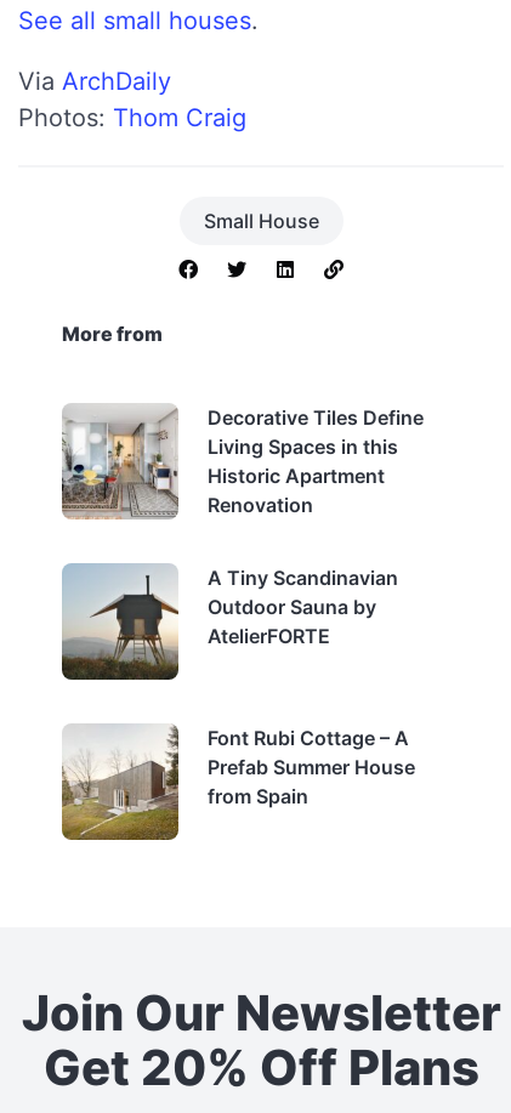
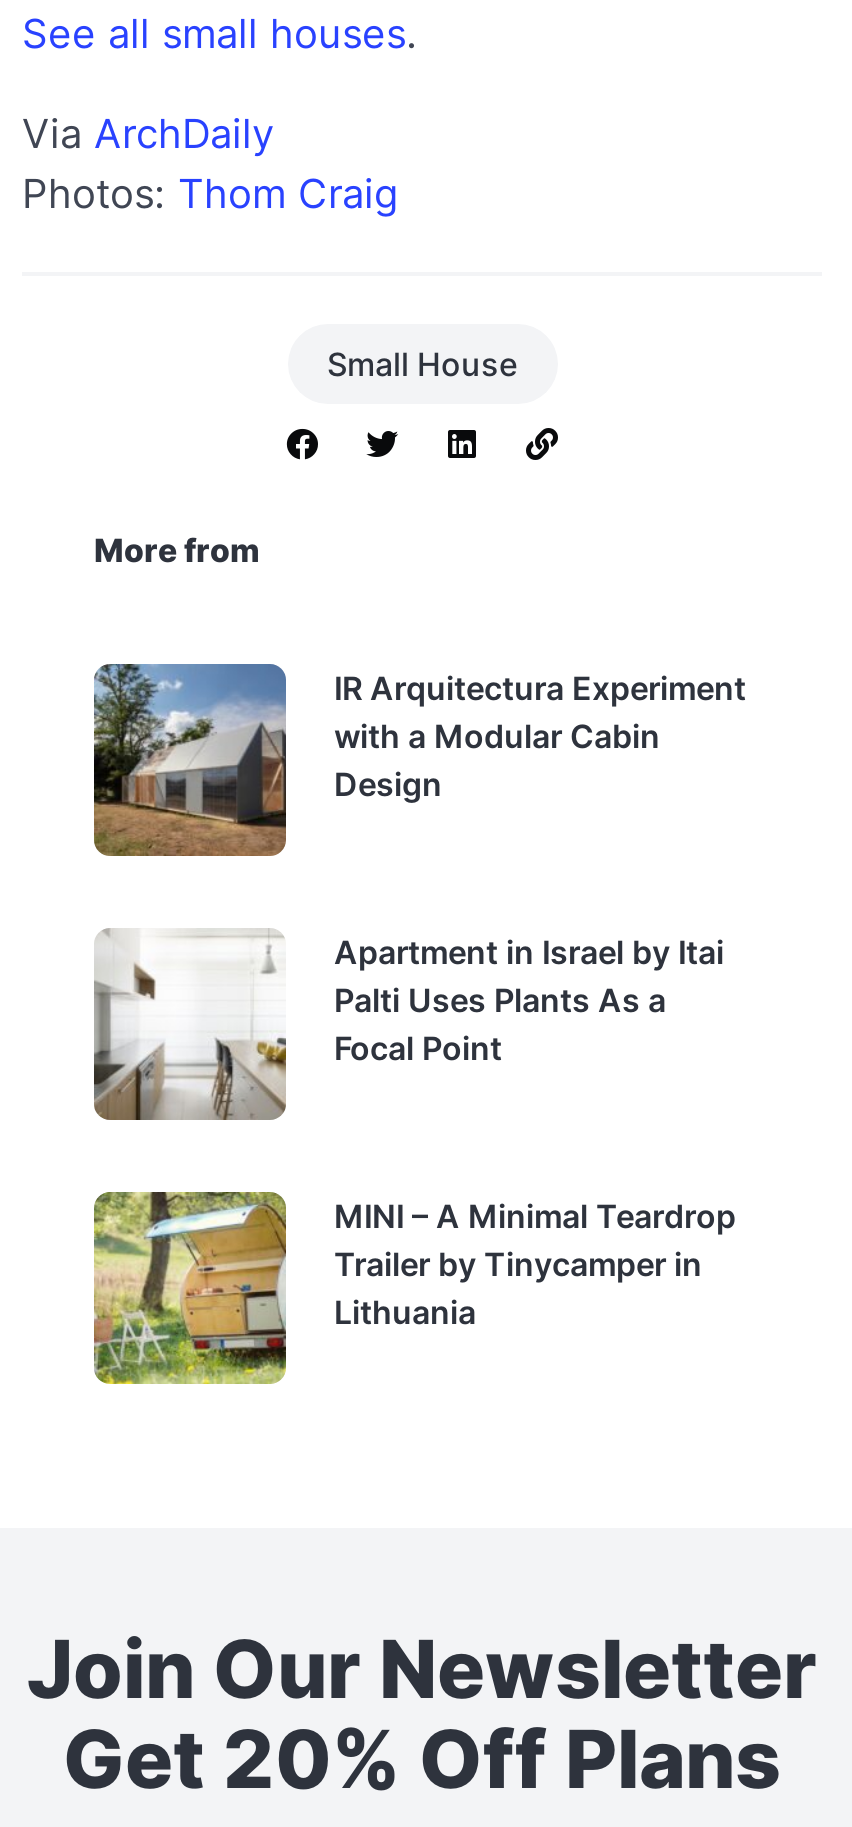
- [image]
- Decorative Tiles Define
- Living Spaces in this
- Historic Apartment
- Renovation
+ [image]
+ IR Arquitectura Experiment
+ with a Modular Cabin
+ Design

- [image]
- A Tiny Scandinavian
- Outdoor Sauna by
- AtelierFORTE
+ [image]
+ Apartment in Israel by Itai
+ Palti Uses Plants As a
+ Focal Point

- [image]
- Font Rubi Cottage – A
- Prefab Summer House
- from Spain
+ [image]
+ MINI – A Minimal Teardrop
+ Trailer by Tinycamper in
+ Lithuania
